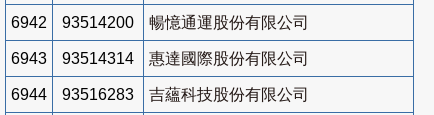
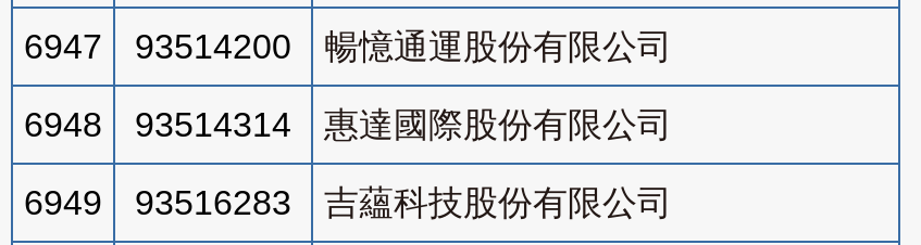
- 6942 93514200 暢憶通運股份有限公司
+ 6947 93514200 暢憶通運股份有限公司

- 6943 93514314 惠達國際股份有限公司
+ 6948 93514314 惠達國際股份有限公司

- 6944 93516283 吉蘊科技股份有限公司
+ 6949 93516283 吉蘊科技股份有限公司
